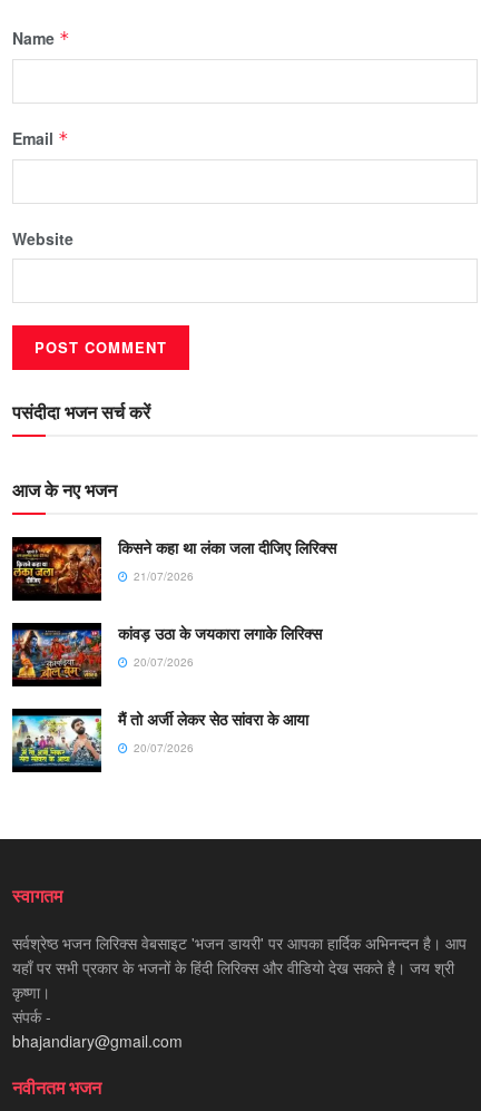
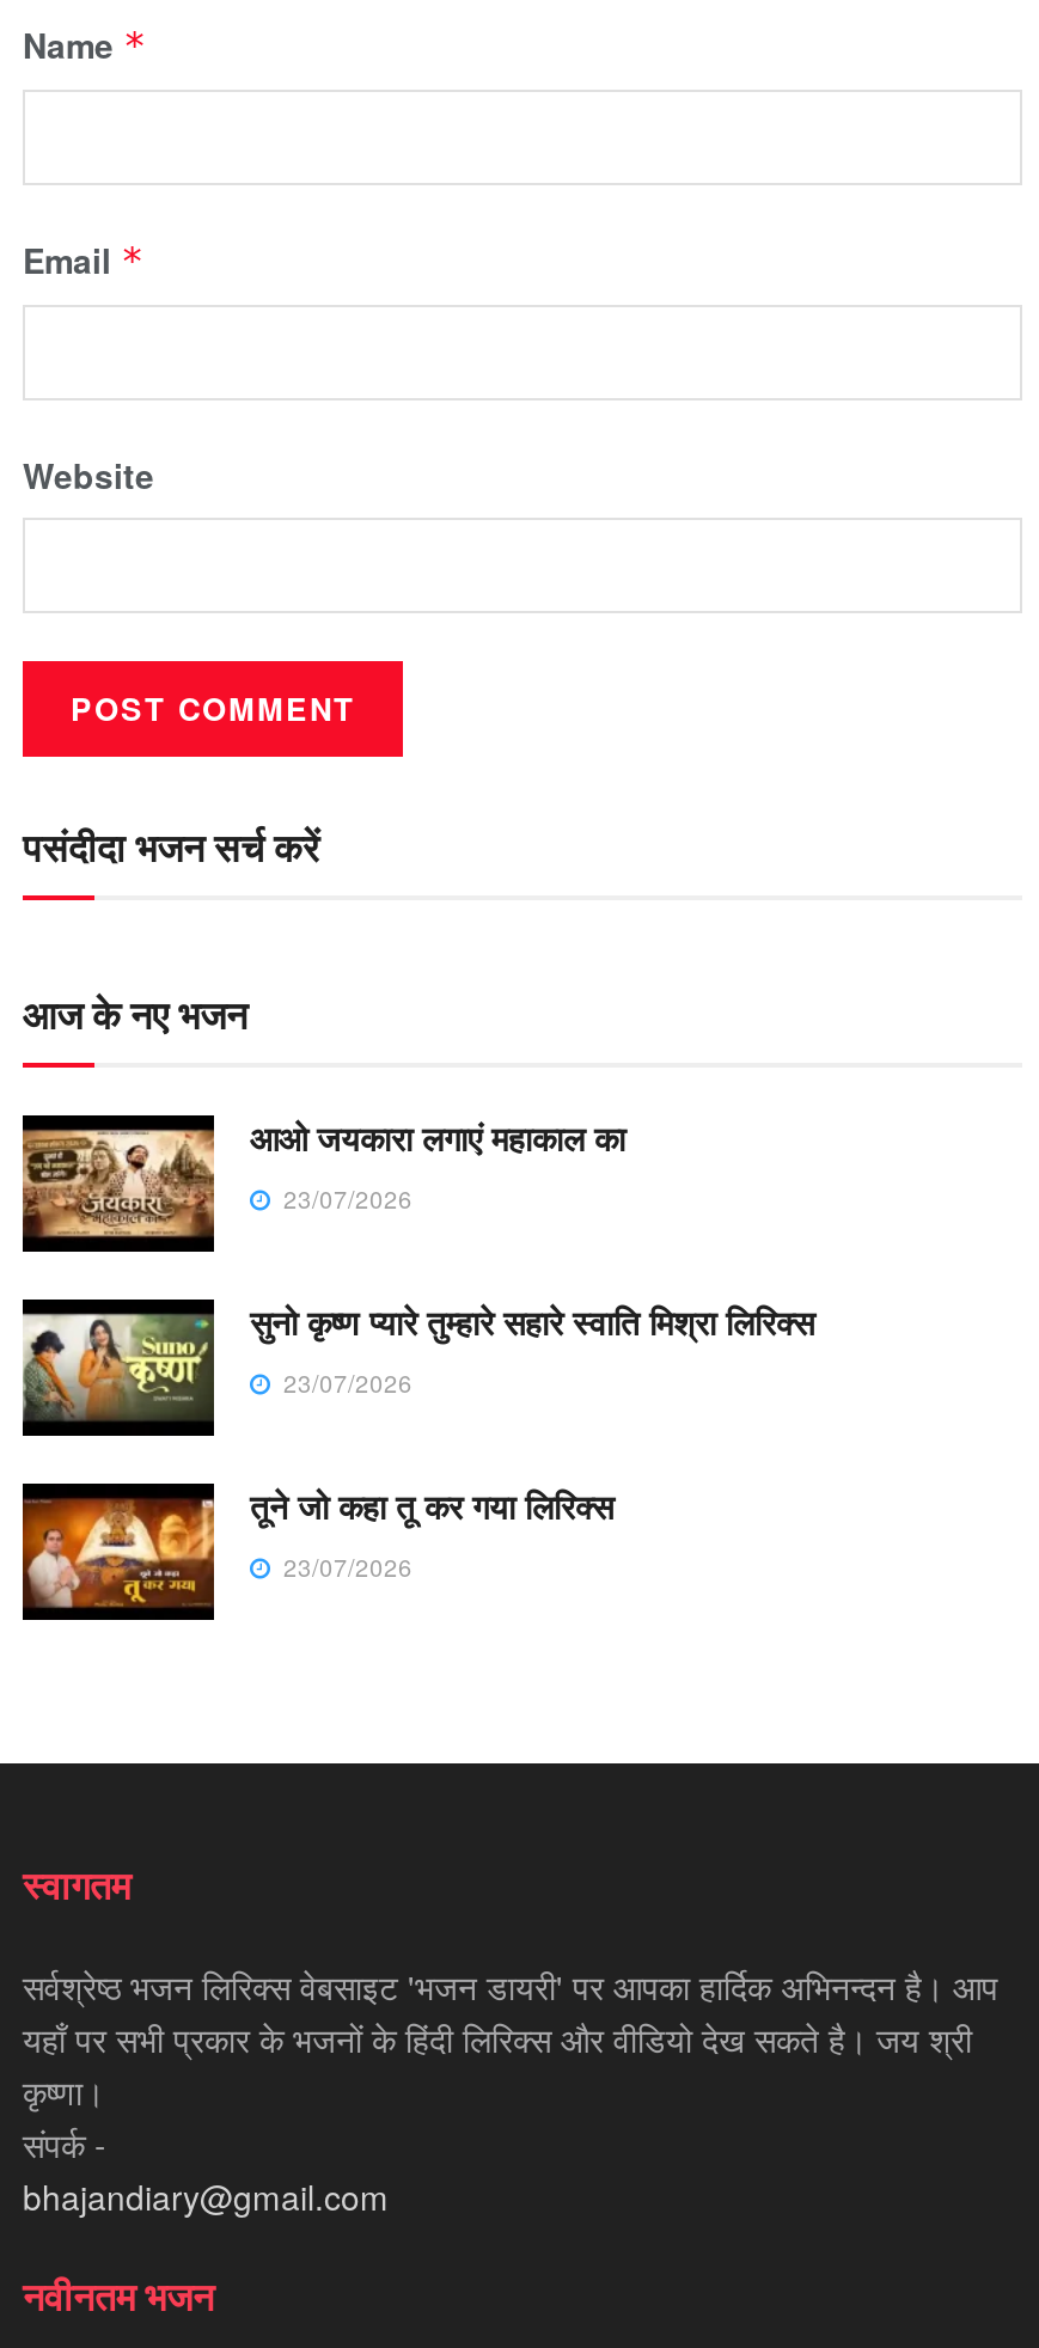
- [image]
- किसने कहा था लंका जला दीजिए लिरिक्स
- 21/07/2026
+ [image]
+ आओ जयकारा लगाएं महाकाल का
+ 23/07/2026

- [image]
- कांवड़ उठा के जयकारा लगाके लिरिक्स
- 20/07/2026
+ [image]
+ सुनो कृष्ण प्यारे तुम्हारे सहारे स्वाति मिश्रा लिरिक्स
+ 23/07/2026

- [image]
- मैं तो अर्जी लेकर सेठ सांवरा के आया
- 20/07/2026
+ [image]
+ तूने जो कहा तू कर गया लिरिक्स
+ 23/07/2026
